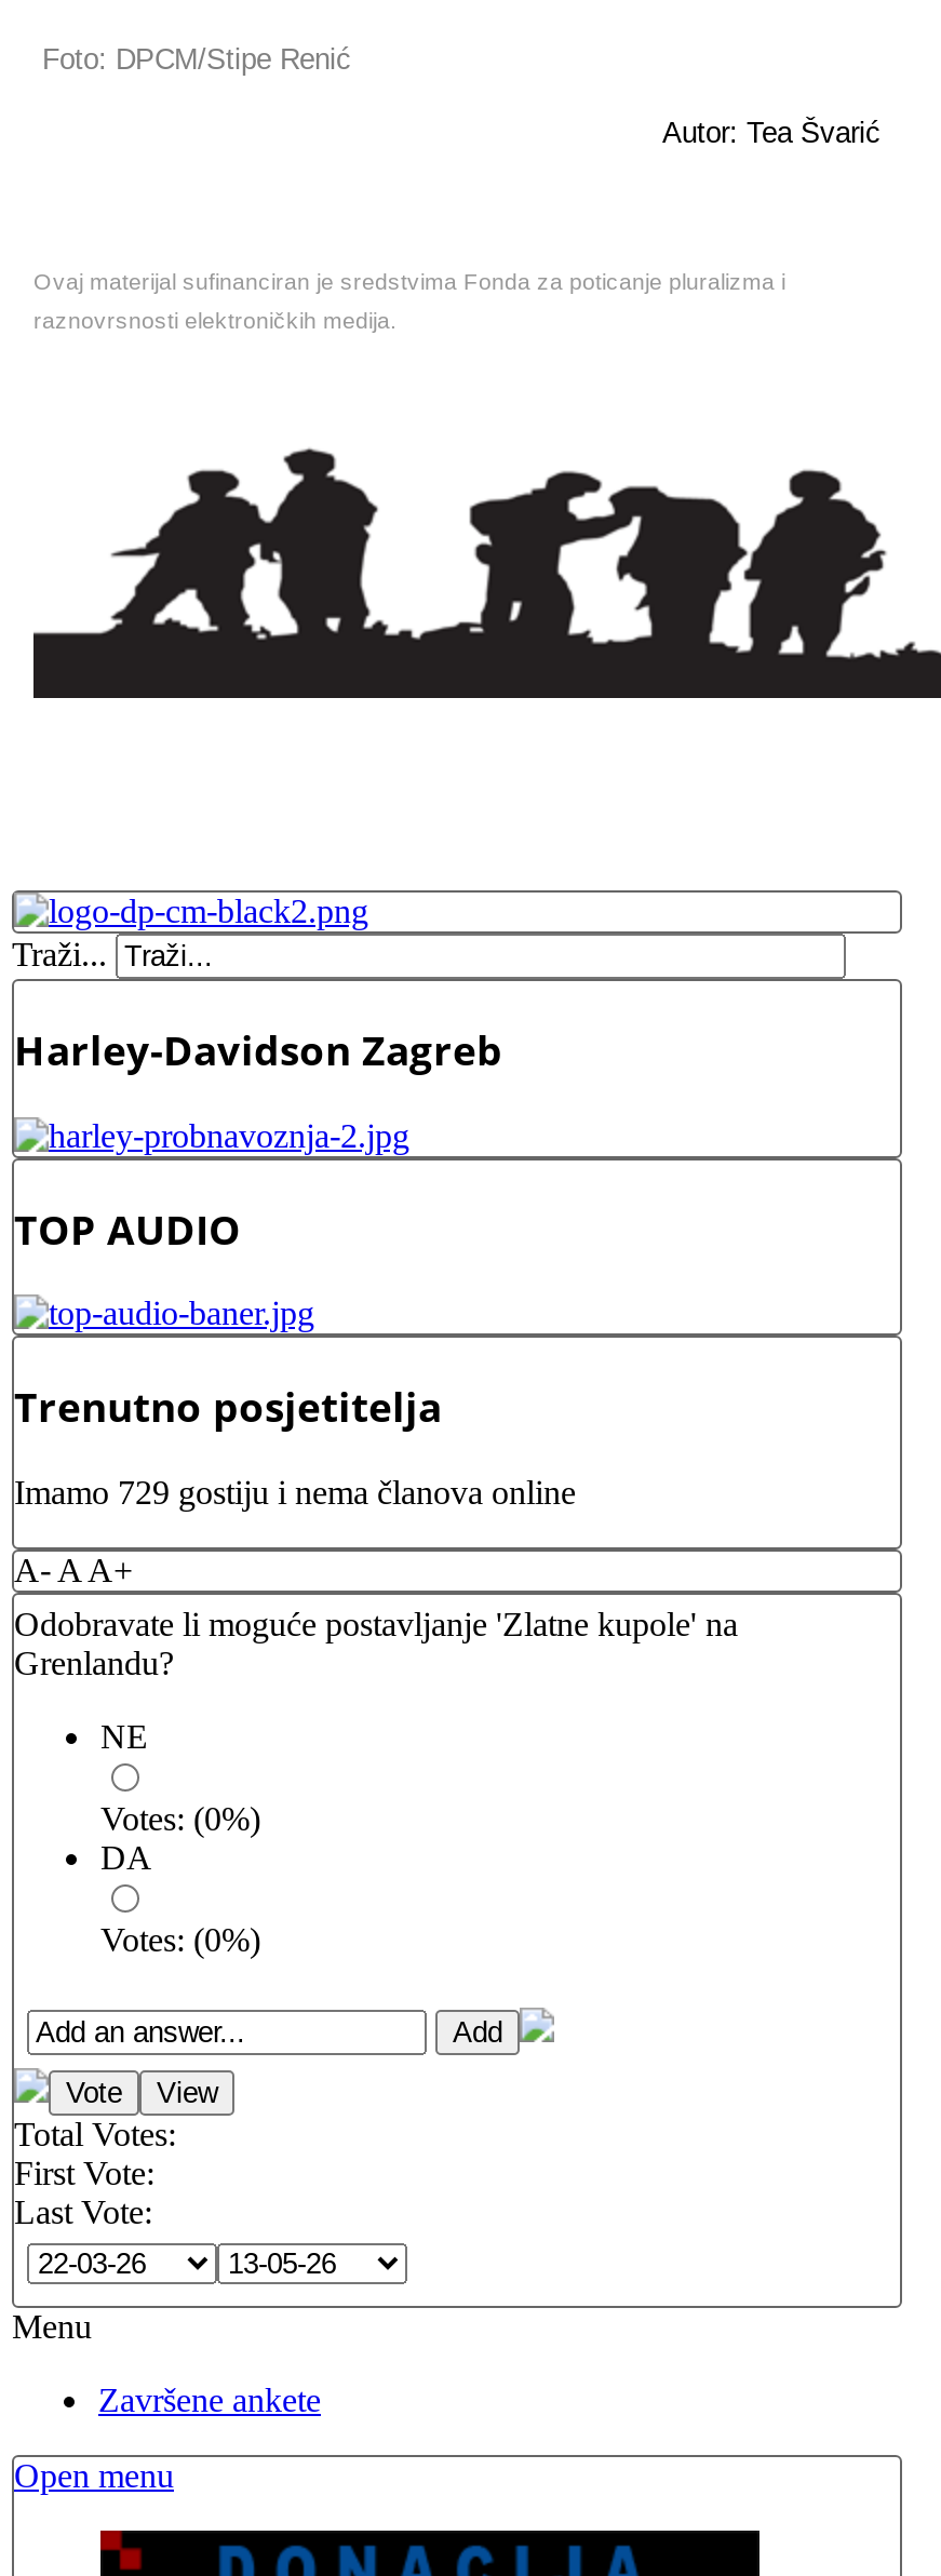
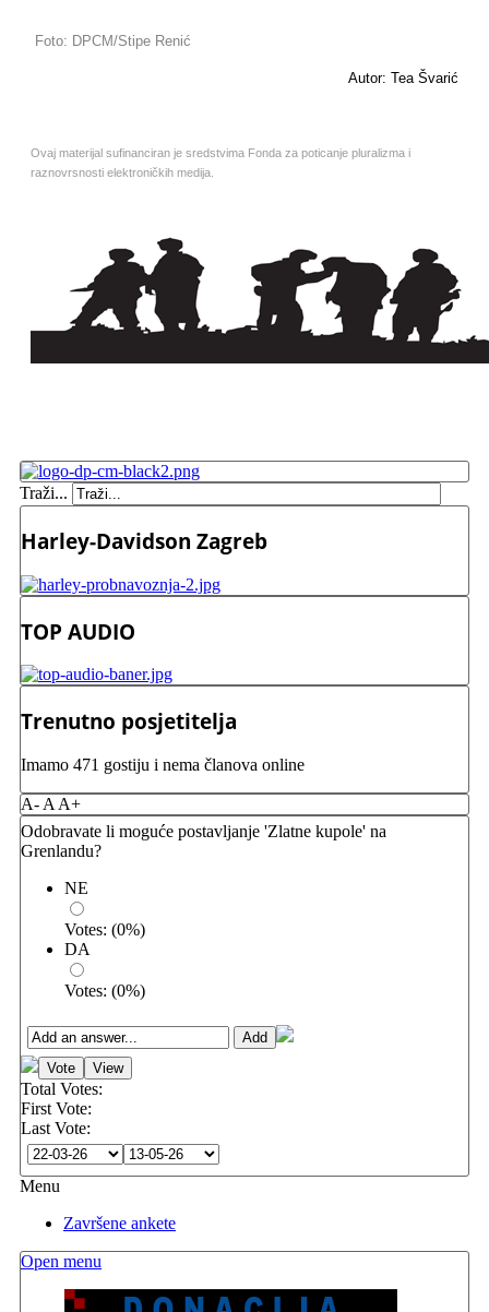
- Imamo 729 gostiju i nema članova online
+ Imamo 471 gostiju i nema članova online
